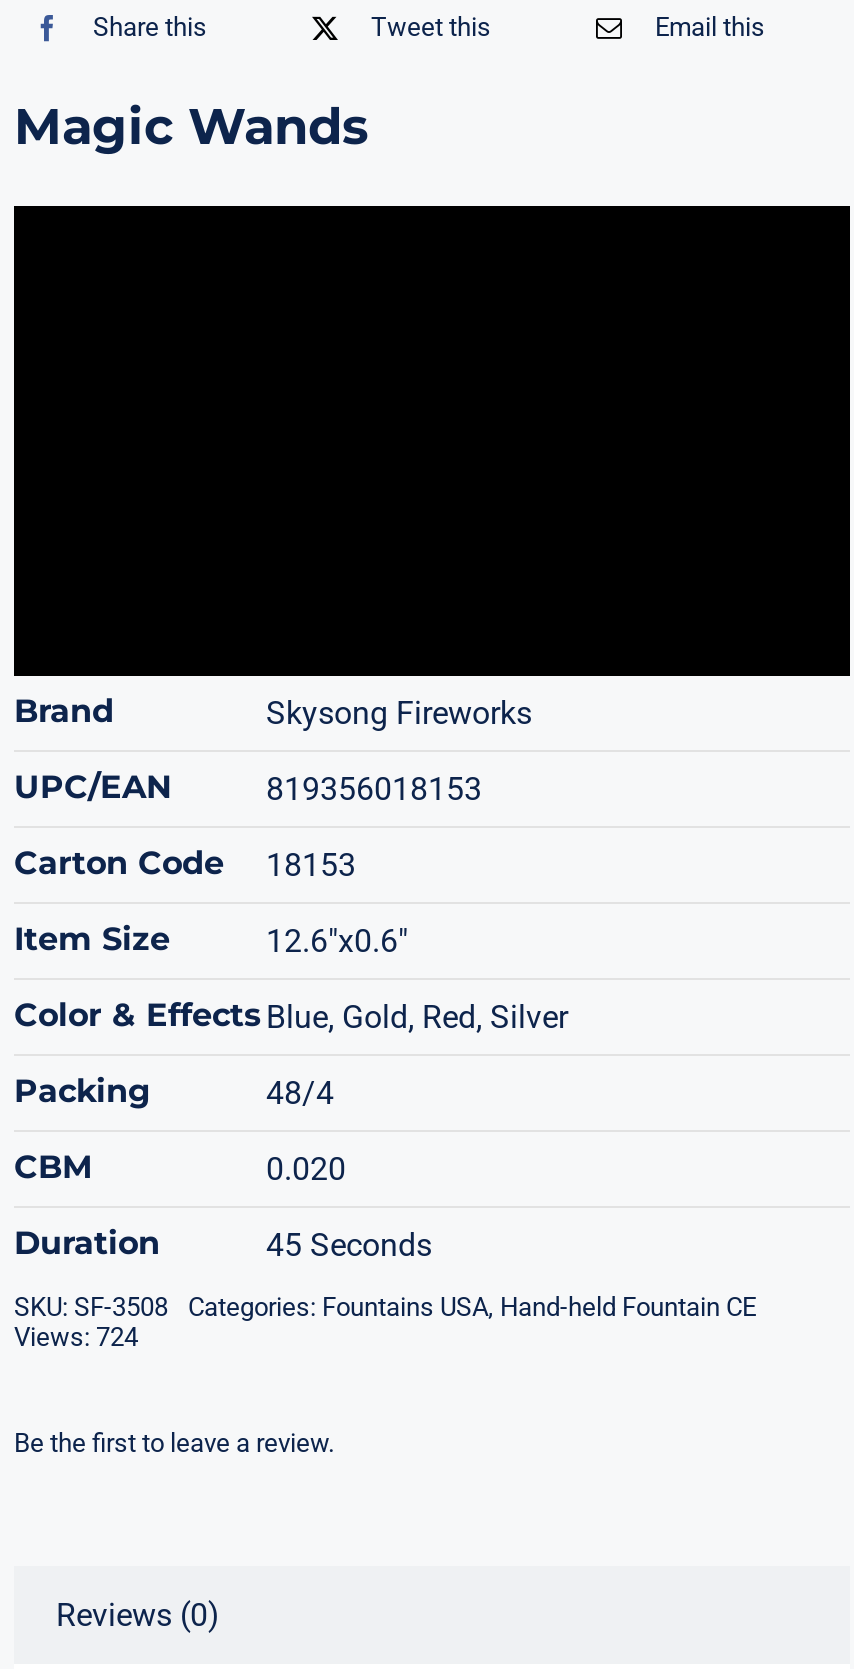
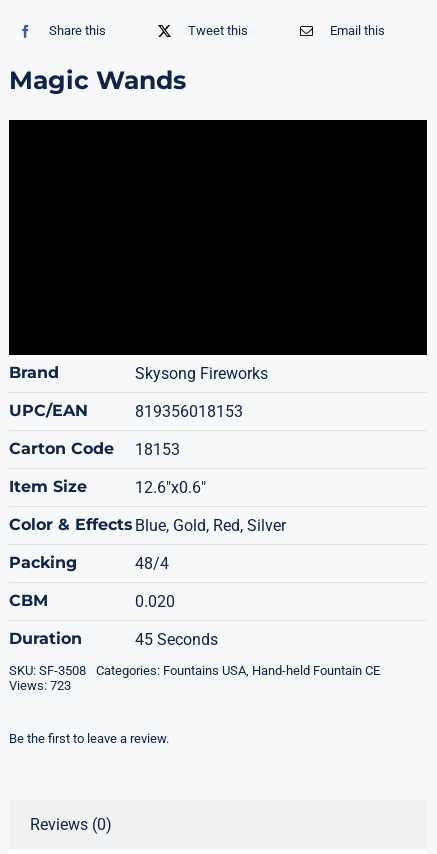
- Views: 724
+ Views: 723
